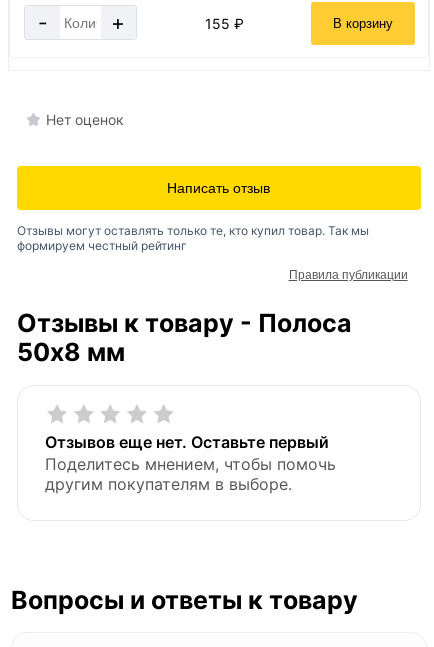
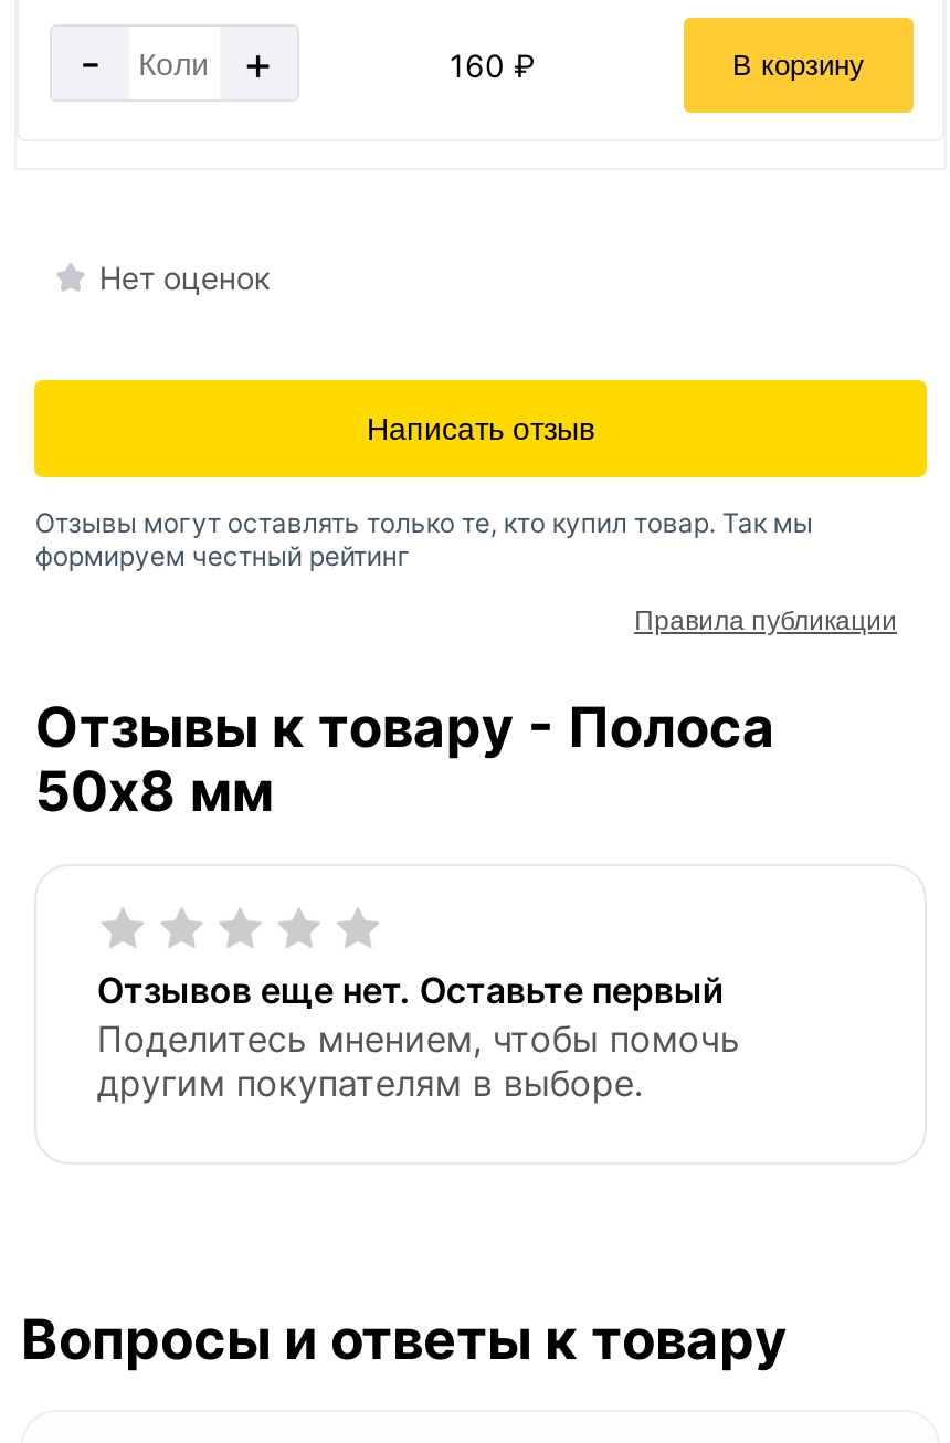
- 155 ₽
+ 160 ₽
